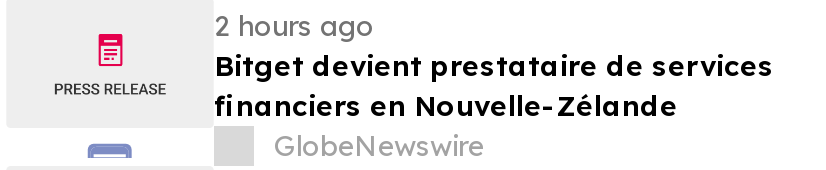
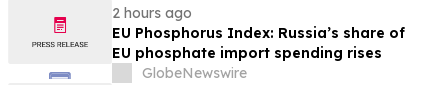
- Bitget devient prestataire de services
- financiers en Nouvelle-Zélande
+ EU Phosphorus Index: Russia’s share of
+ EU phosphate import spending rises
